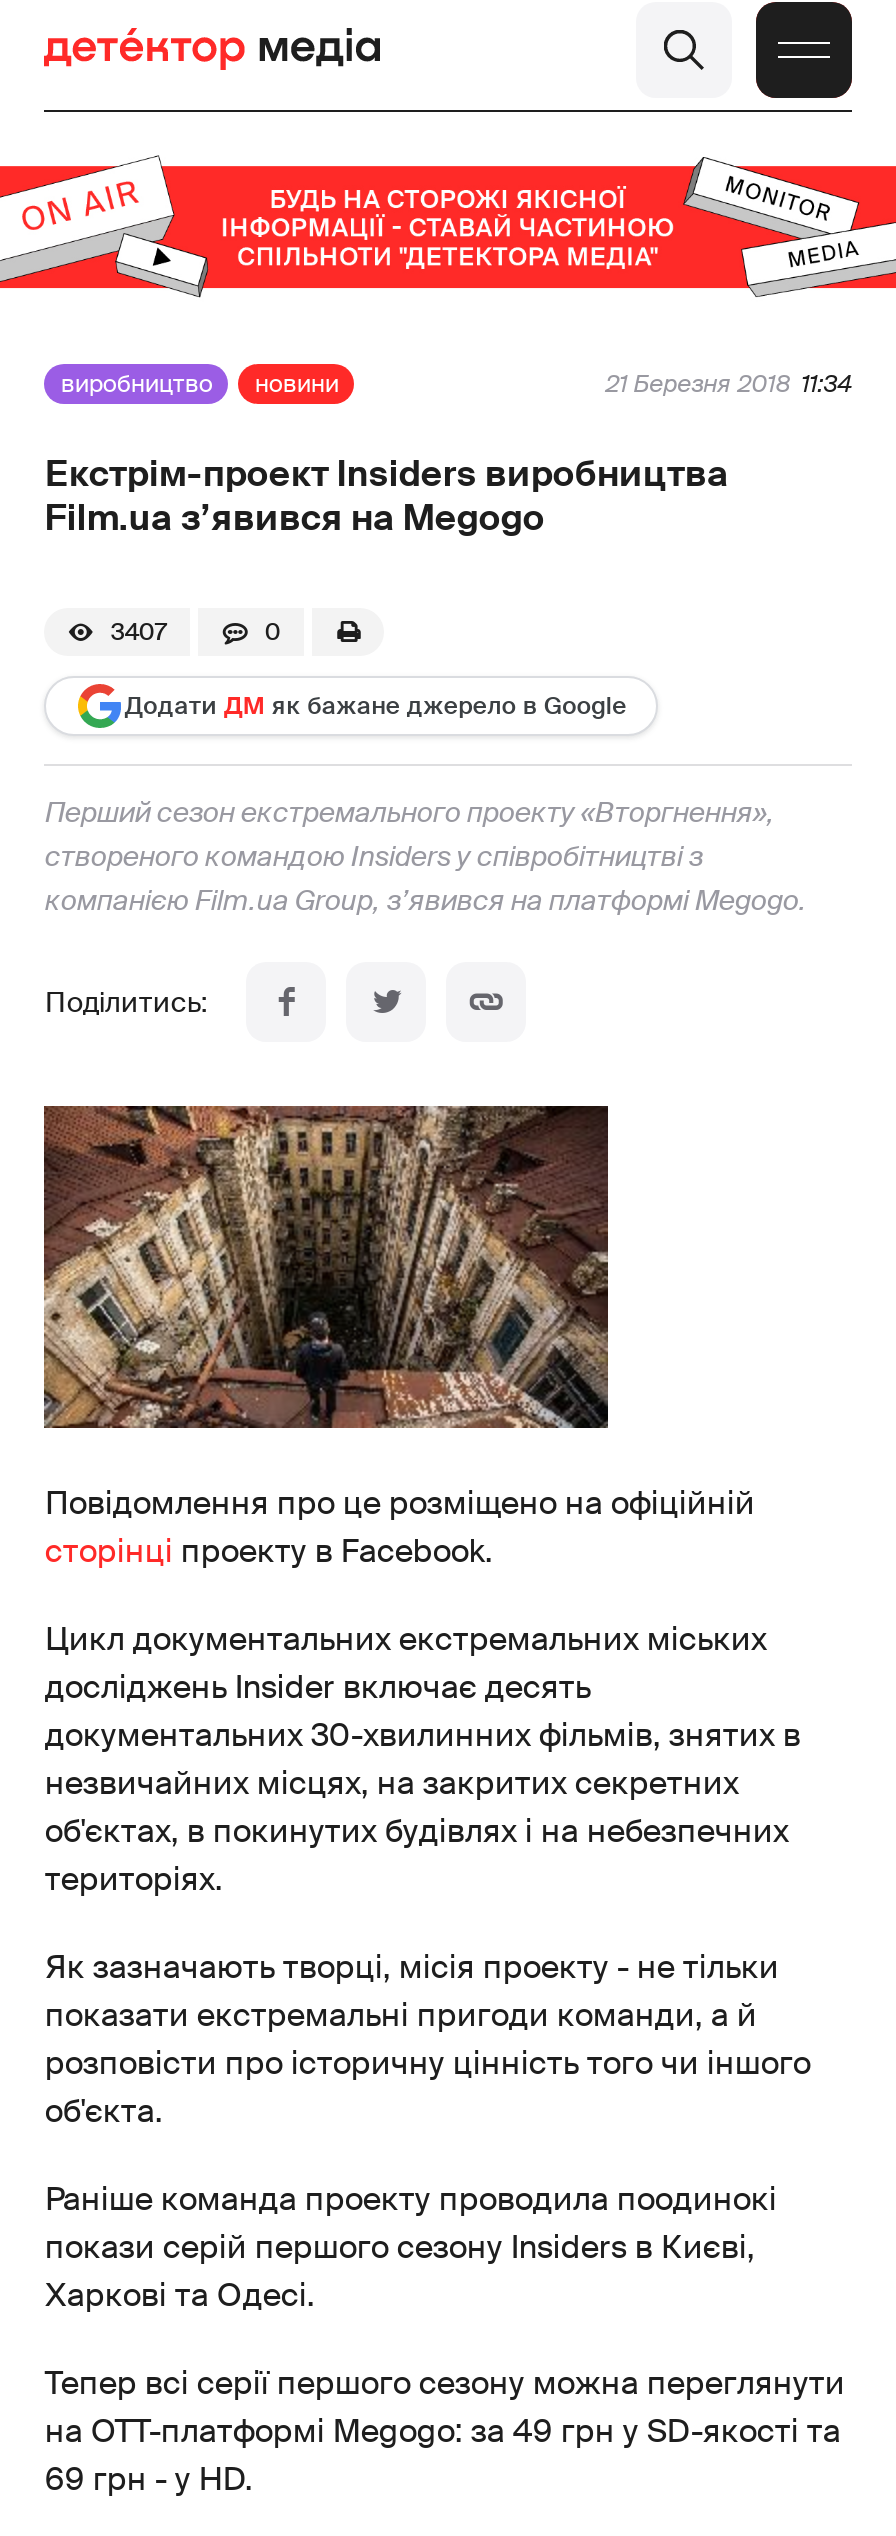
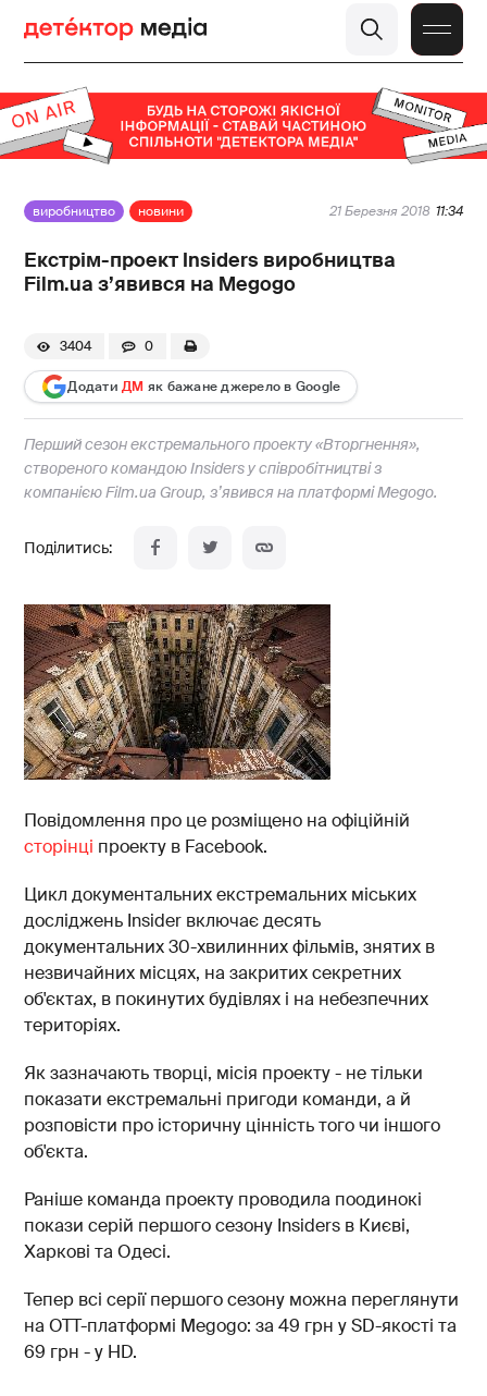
- 3407
+ 3404
